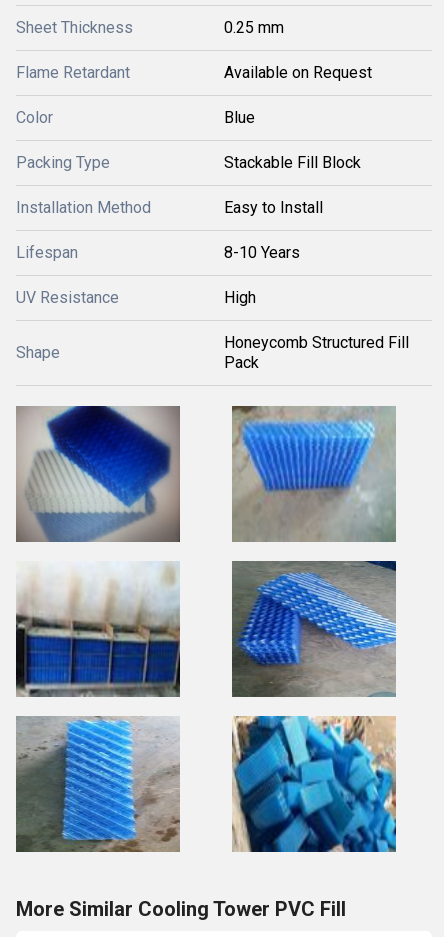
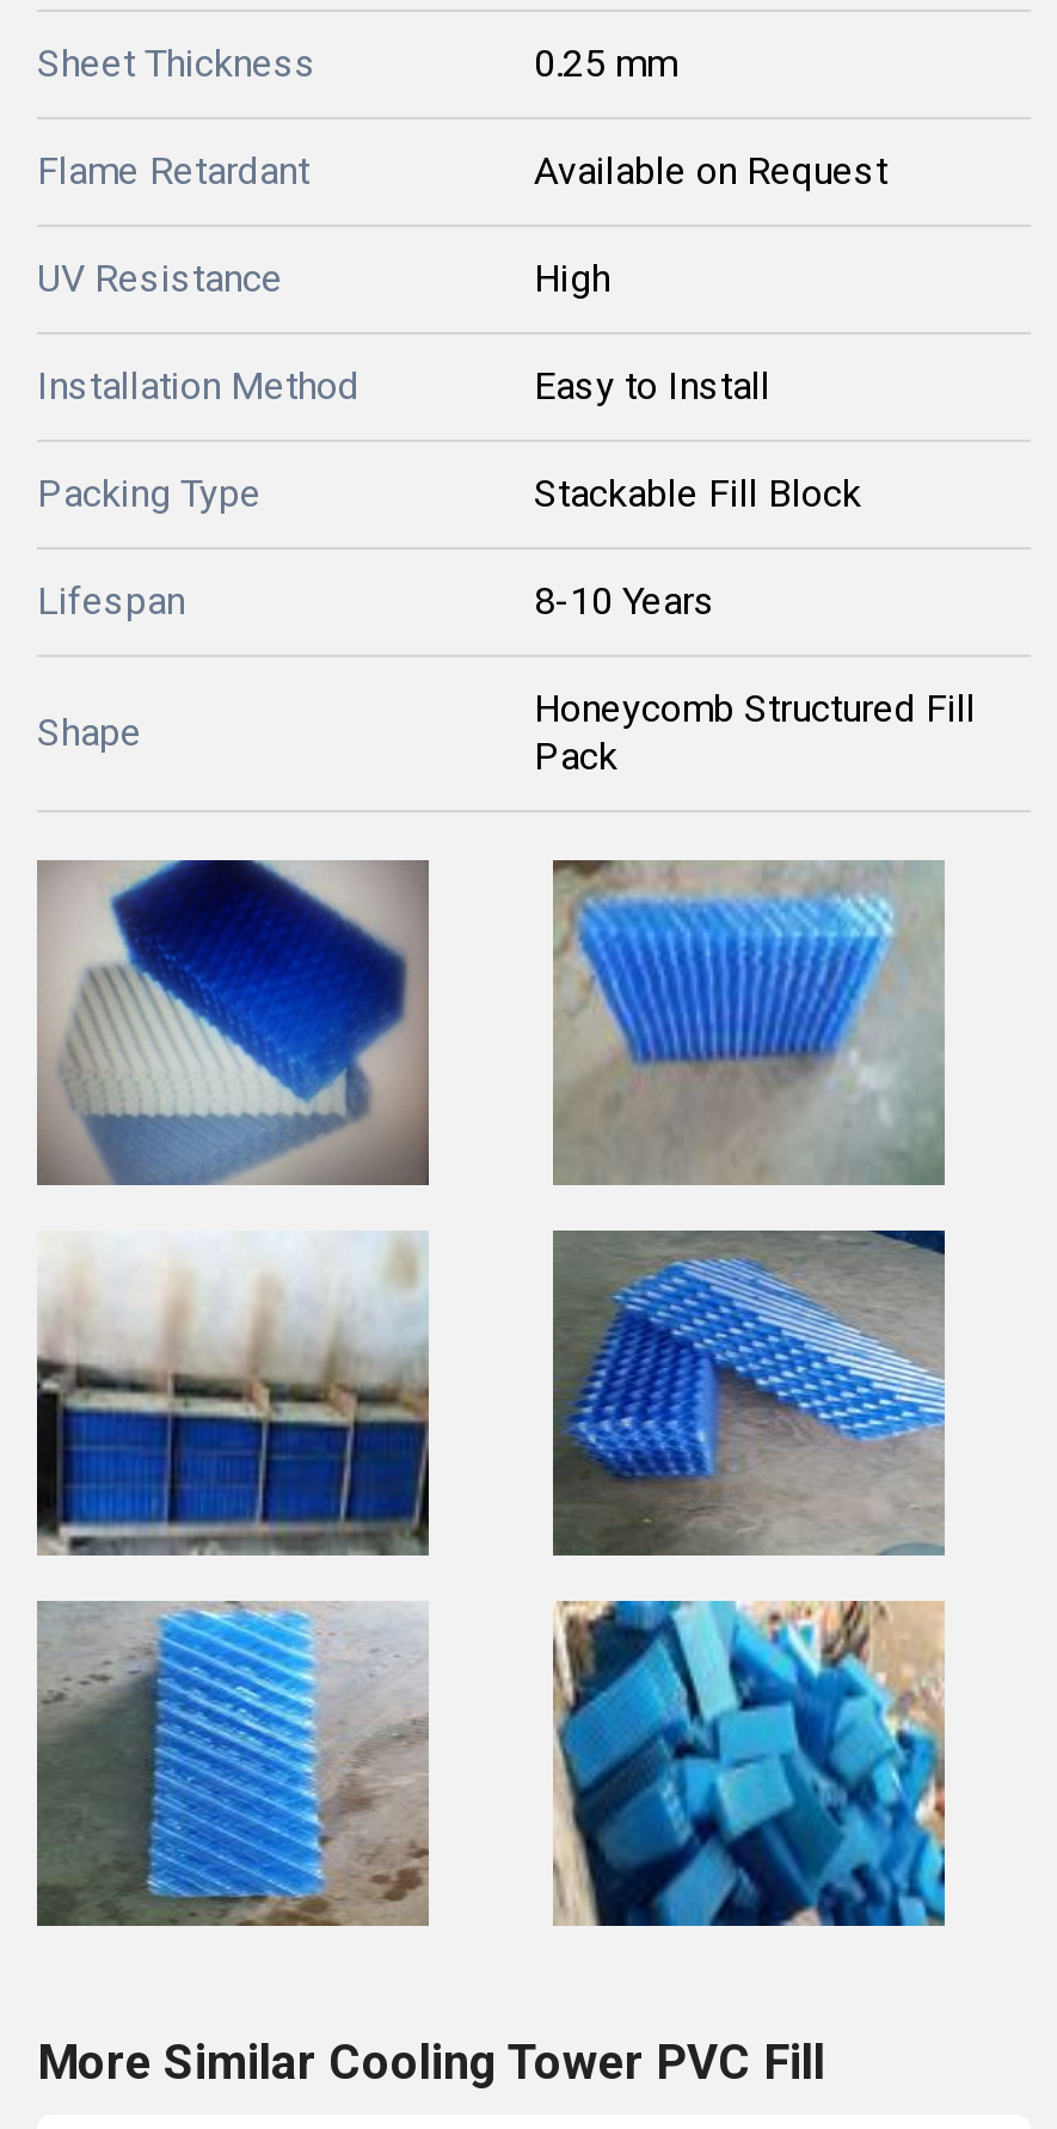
- Color
- Blue

moved down: Packing Type | Stackable Fill Block

moved up: Installation Method | Easy to Install

moved up: UV Resistance | High
